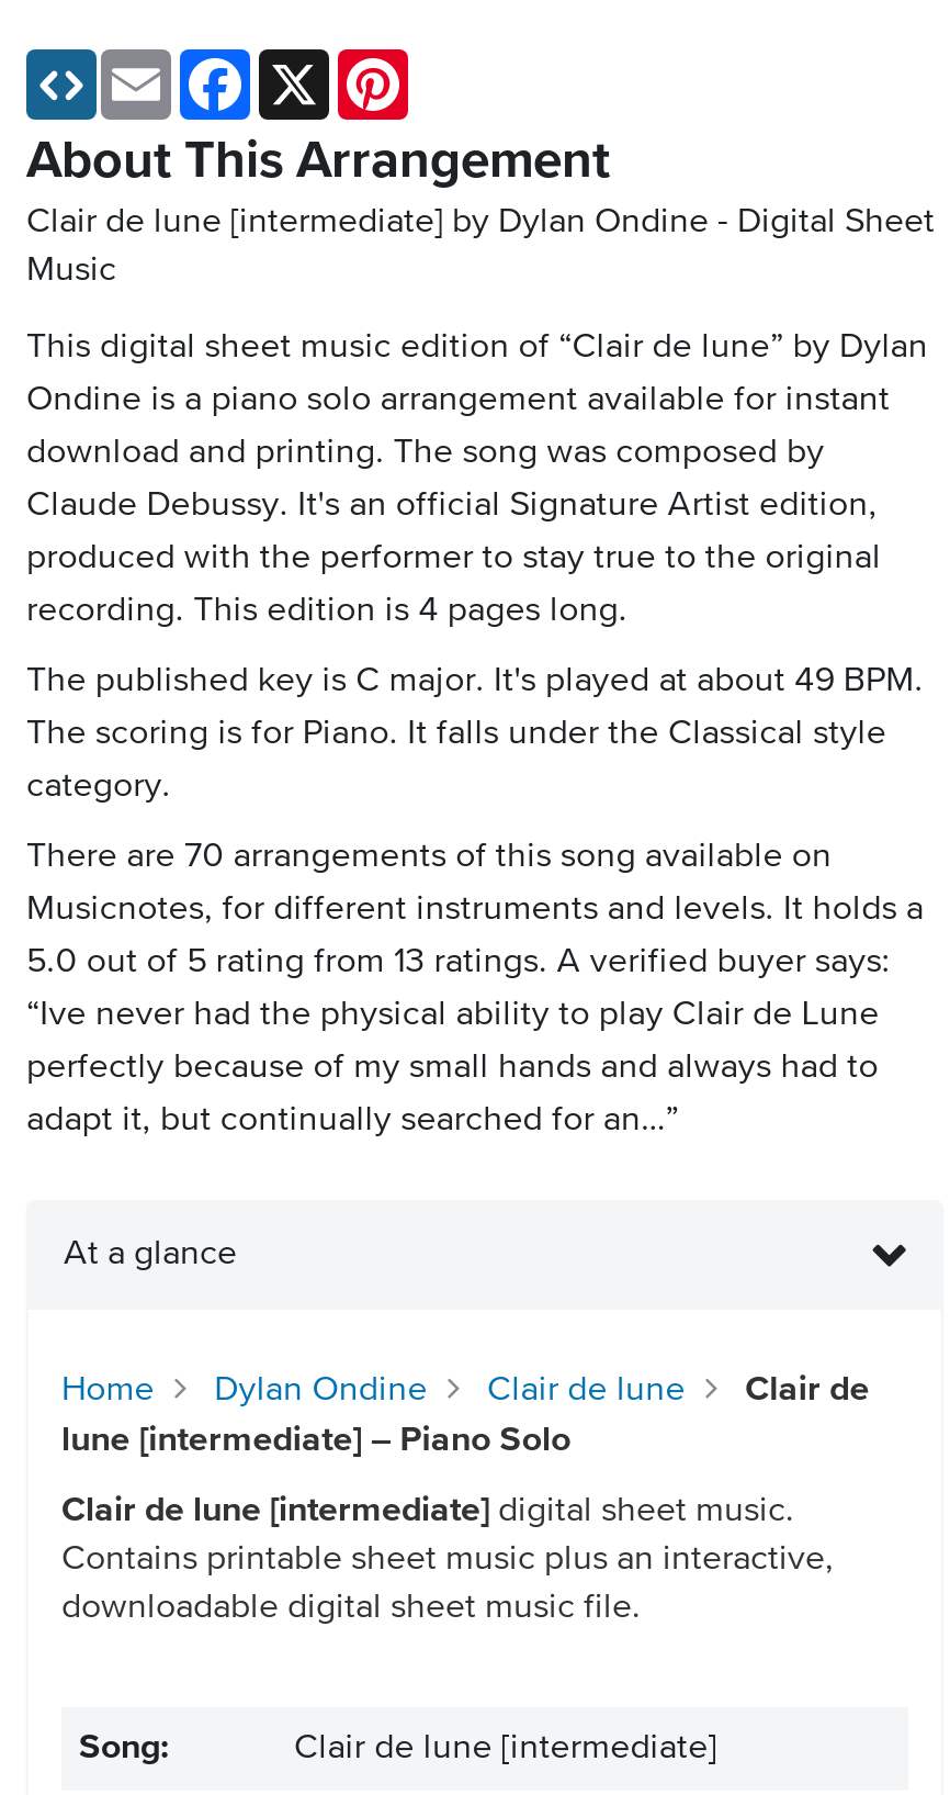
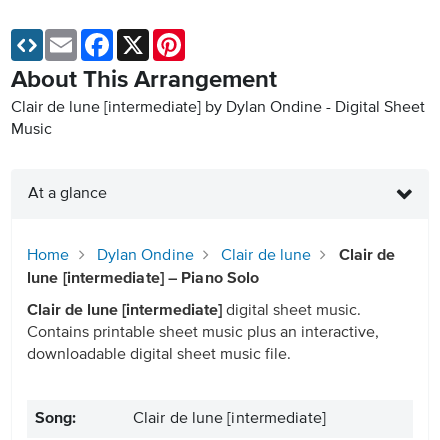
- This digital sheet music edition of “Clair de lune” by Dylan
- Ondine is a piano solo arrangement available for instant
- download and printing. The song was composed by
- Claude Debussy. It's an official Signature Artist edition,
- produced with the performer to stay true to the original
- recording. This edition is 4 pages long.
- The published key is C major. It's played at about 49 BPM.
- The scoring is for Piano. It falls under the Classical style
- category.
- There are 70 arrangements of this song available on
- Musicnotes, for different instruments and levels. It holds a
- 5.0 out of 5 rating from 13 ratings. A verified buyer says:
- “Ive never had the physical ability to play Clair de Lune
- perfectly because of my small hands and always had to
- adapt it, but continually searched for an…”
